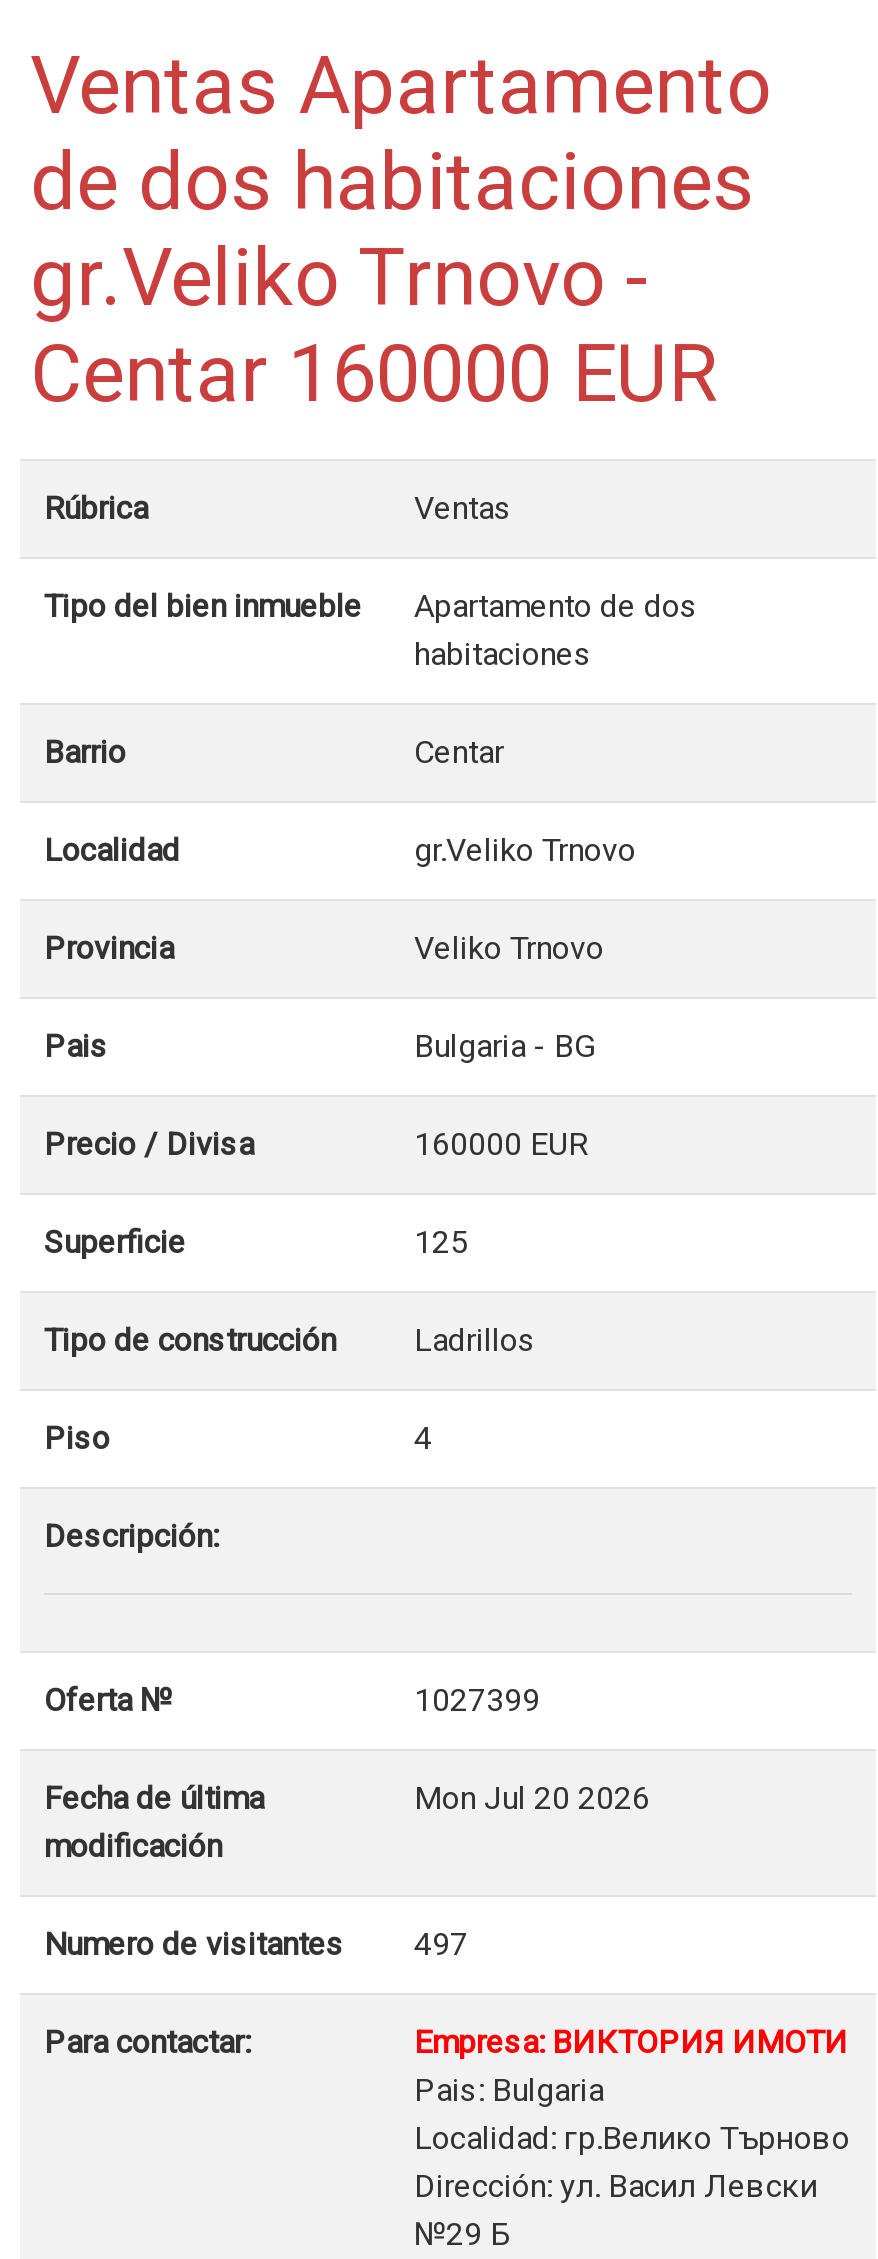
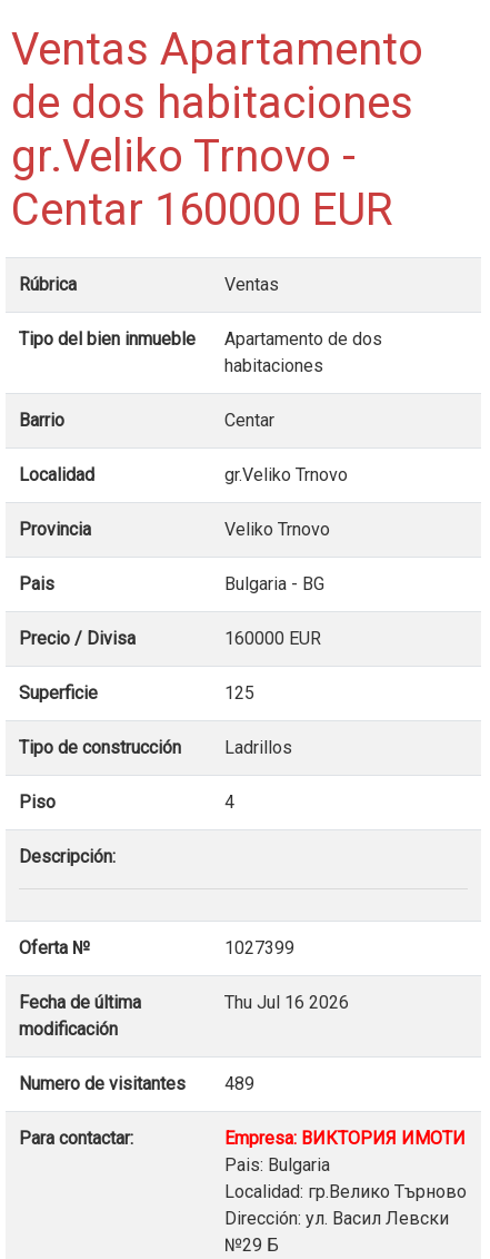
- Mon Jul 20 2026
+ Thu Jul 16 2026

- Numero de visitantes 497
+ Numero de visitantes 489
